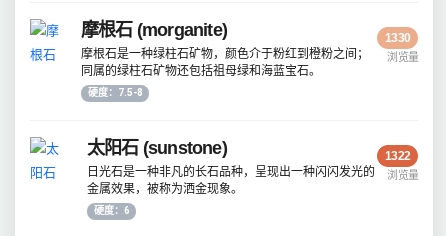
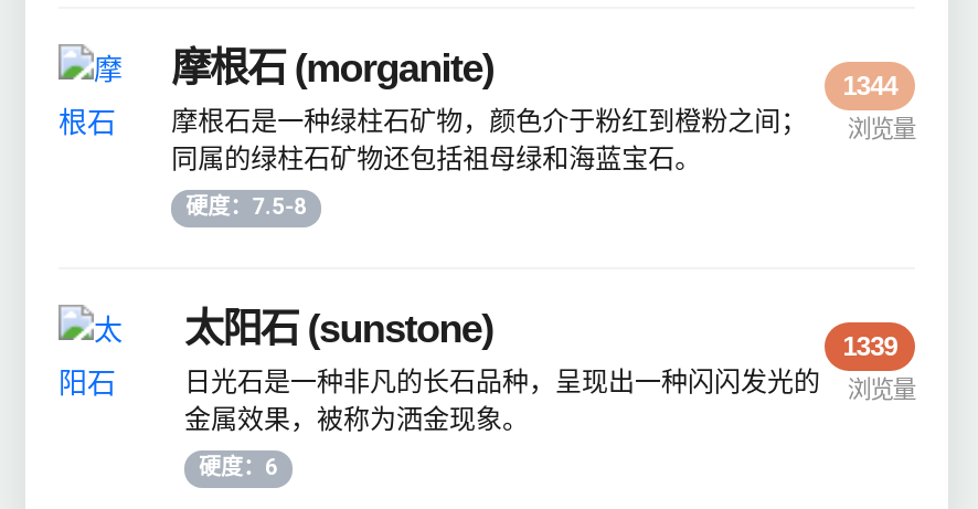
- 1330
+ 1344

- 1322
+ 1339
